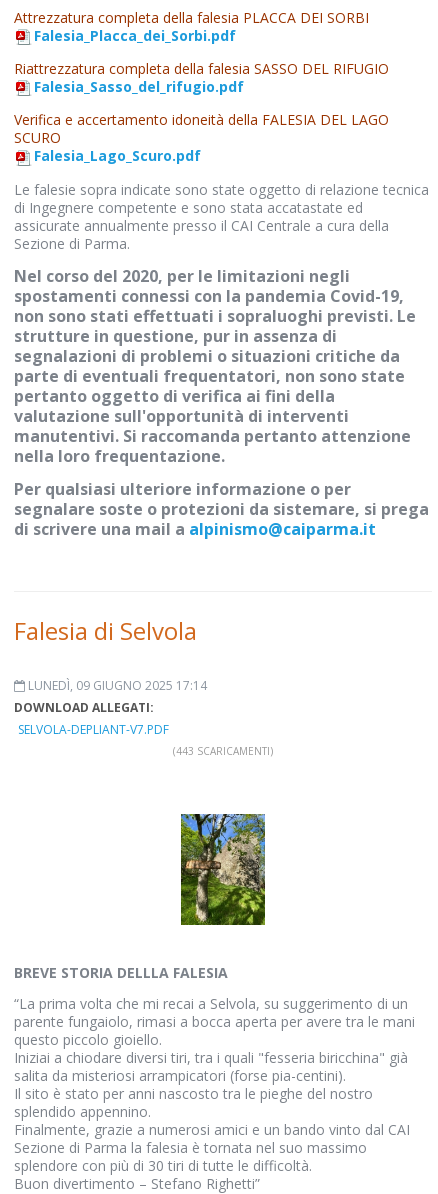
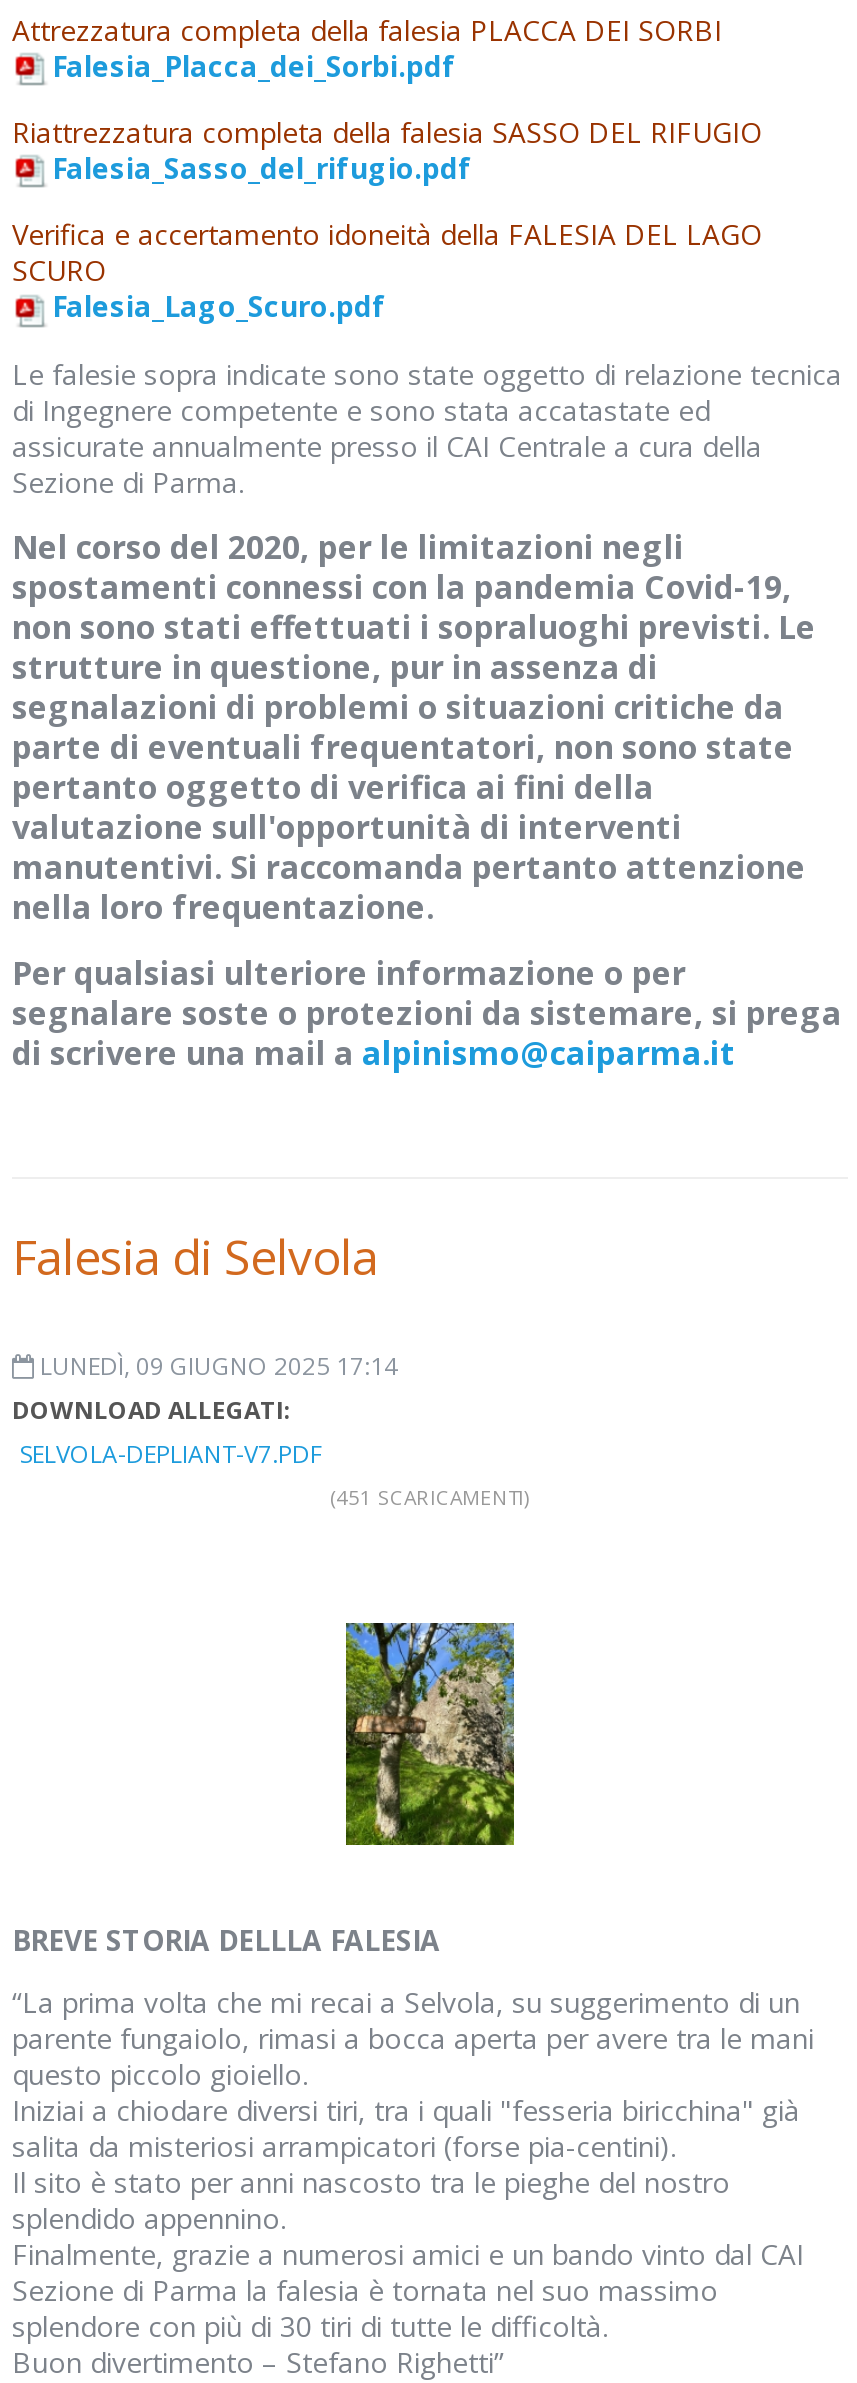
- (443 SCARICAMENTI)
+ (451 SCARICAMENTI)
